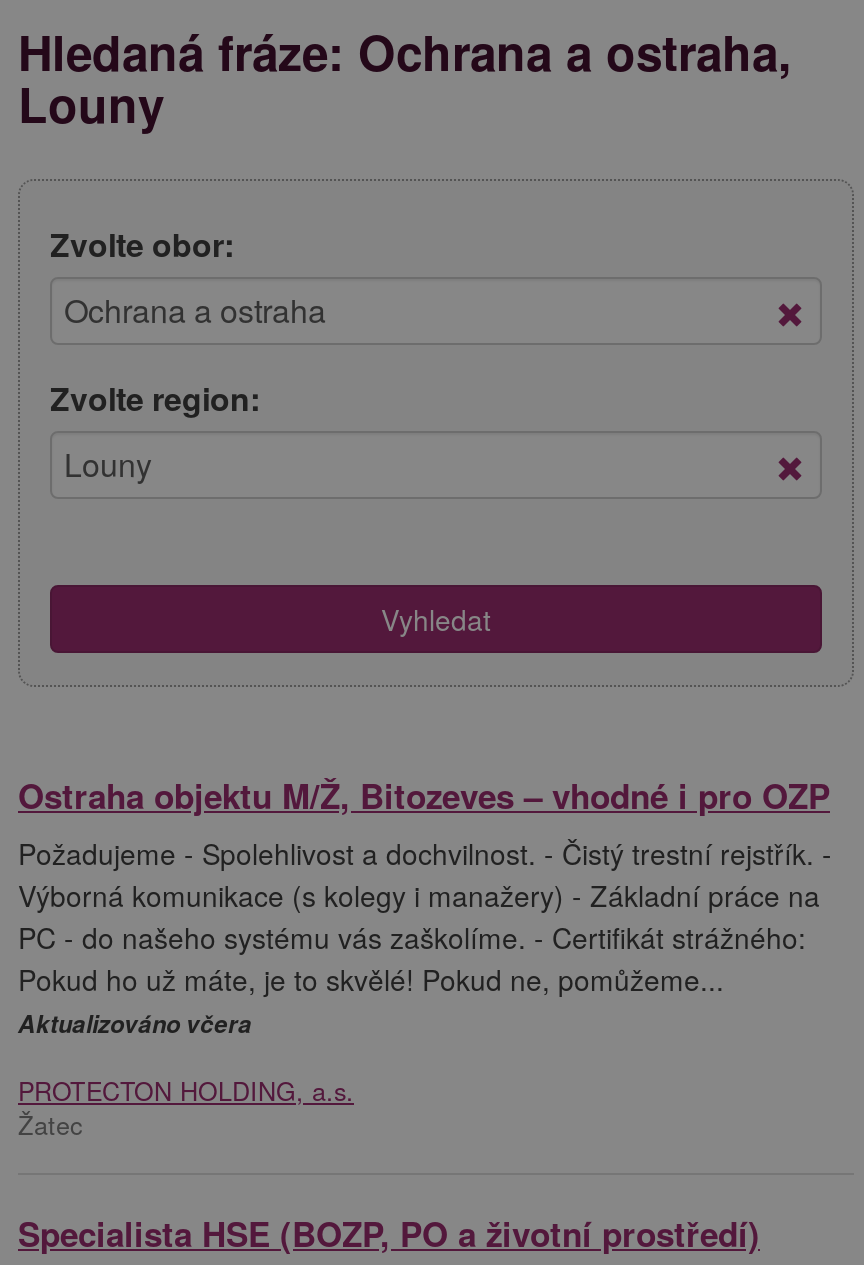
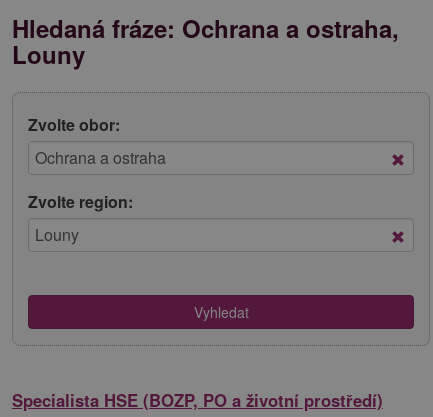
- Ostraha objektu M/Ž, Bitozeves – vhodné i pro OZP
- Požadujeme - Spolehlivost a dochvilnost. - Čistý trestní rejstřík. -
- Výborná komunikace (s kolegy i manažery) - Základní práce na
- PC - do našeho systému vás zaškolíme. - Certifikát strážného:
- Pokud ho už máte, je to skvělé! Pokud ne, pomůžeme...
- Aktualizováno včera
- PROTECTON HOLDING, a.s.
- Žatec
